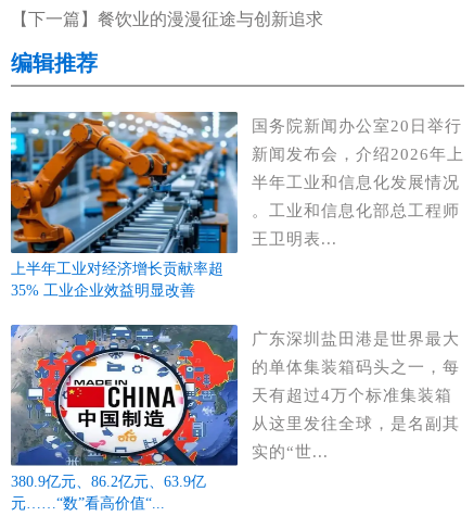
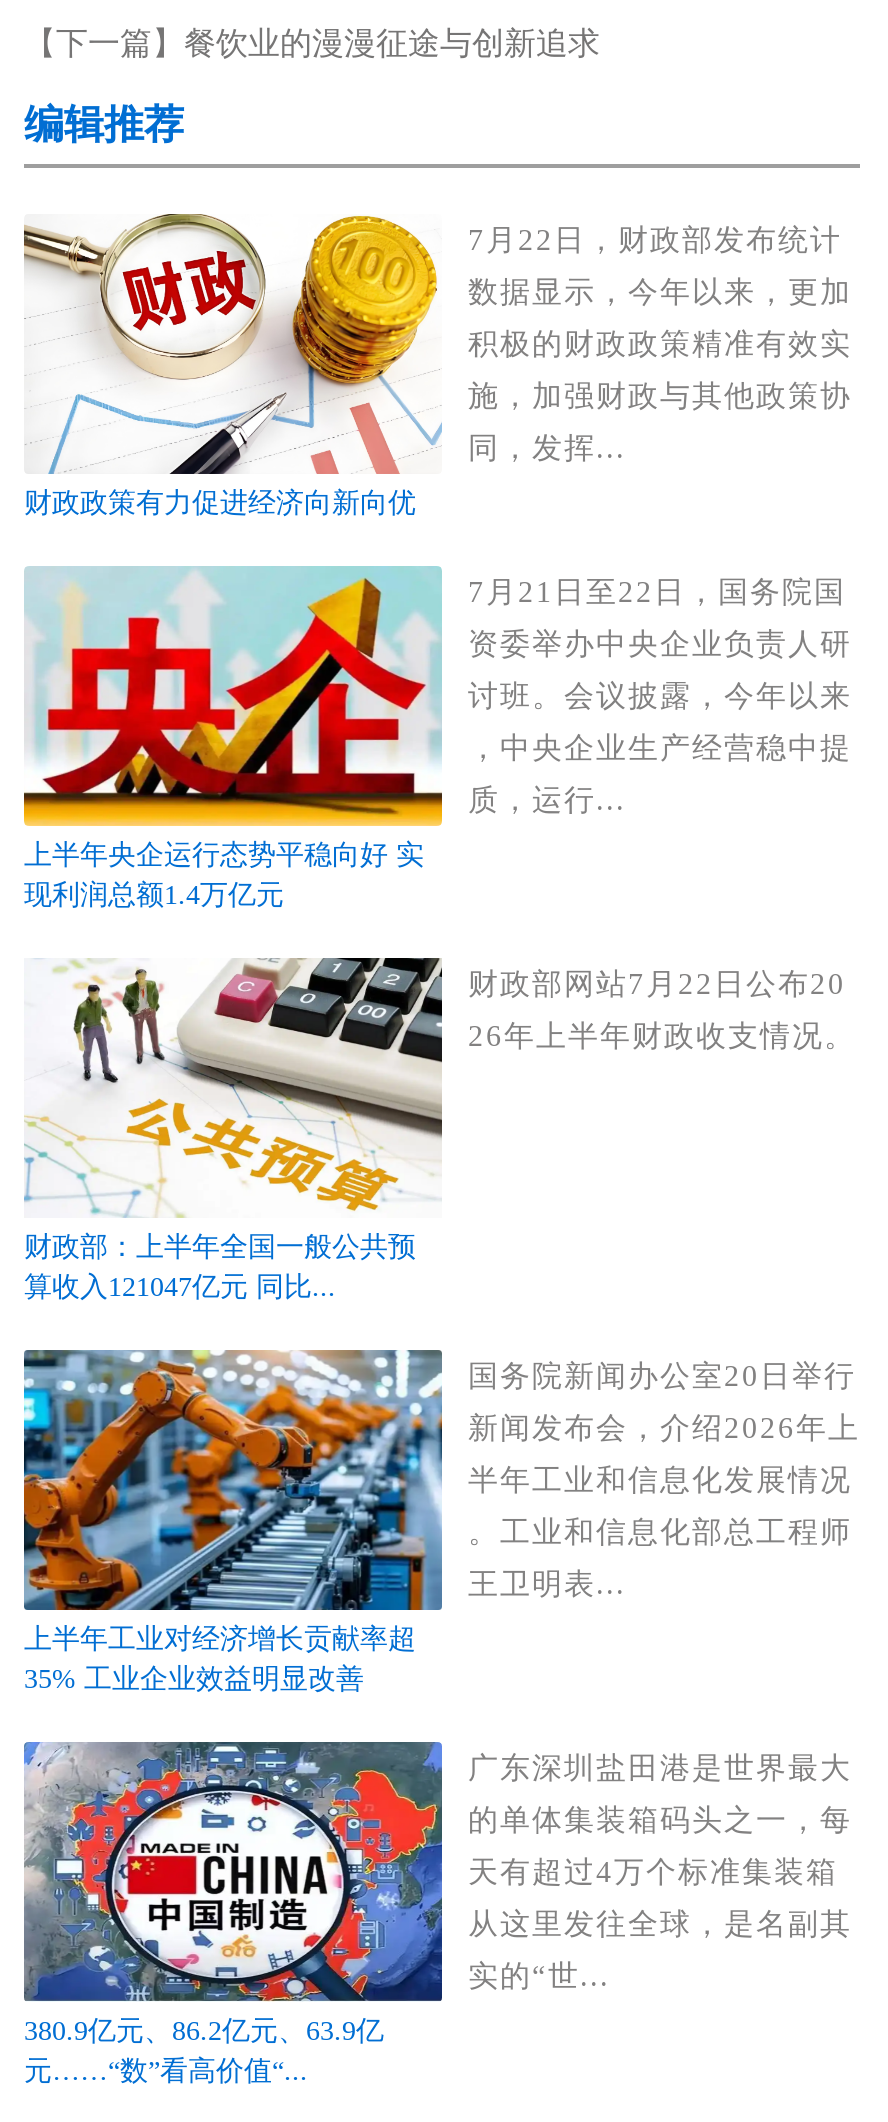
+ [image]
+ 财政政策有力促进经济向新向优

+ [image]
+ 上半年央企运行态势平稳向好 实
+ 现利润总额1.4万亿元

+ [image]
+ 财政部：上半年全国一般公共预
+ 算收入121047亿元 同比...

+ 7月22日，财政部发布统计
+ 数据显示，今年以来，更加
+ 积极的财政政策精准有效实
+ 施，加强财政与其他政策协
+ 同，发挥...

+ 7月21日至22日，国务院国
+ 资委举办中央企业负责人研
+ 讨班。会议披露，今年以来
+ ，中央企业生产经营稳中提
+ 质，运行...

+ 财政部网站7月22日公布20
+ 26年上半年财政收支情况。
